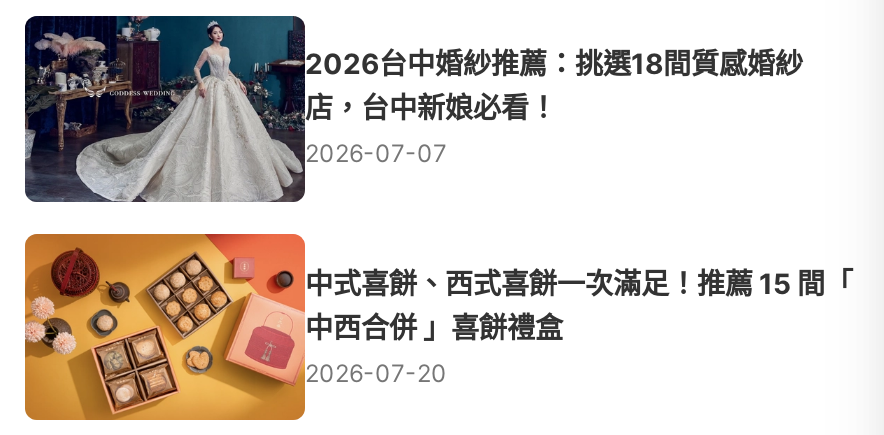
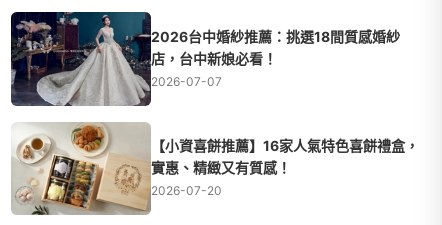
- [image]
- 中式喜餅、西式喜餅一次滿足！推薦 15 間「
- 中西合併 」喜餅禮盒
+ [image]
+ 【小資喜餅推薦】16家人氣特色喜餅禮盒，
+ 實惠、精緻又有質感！
